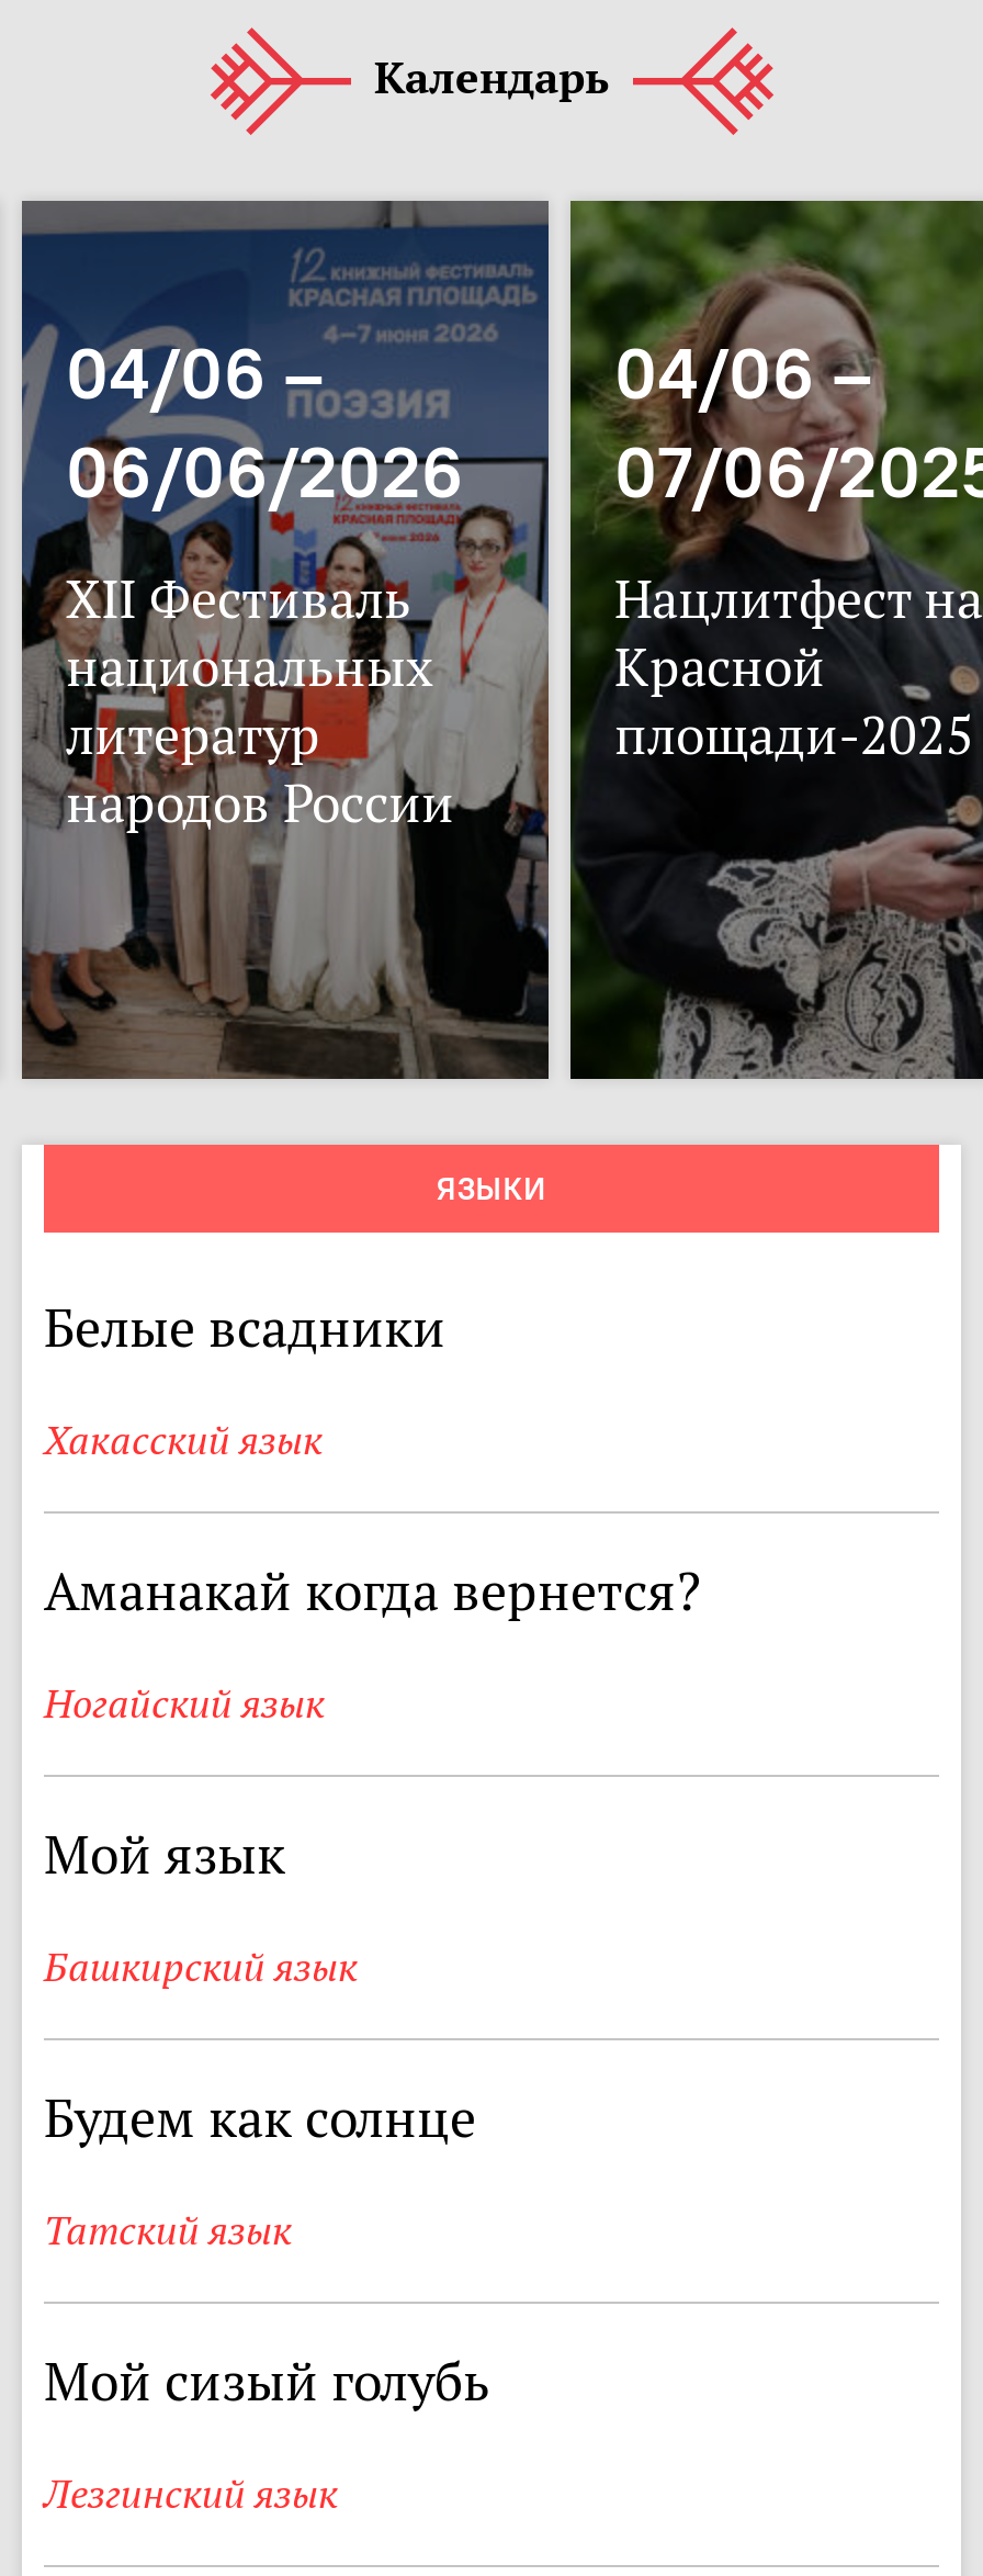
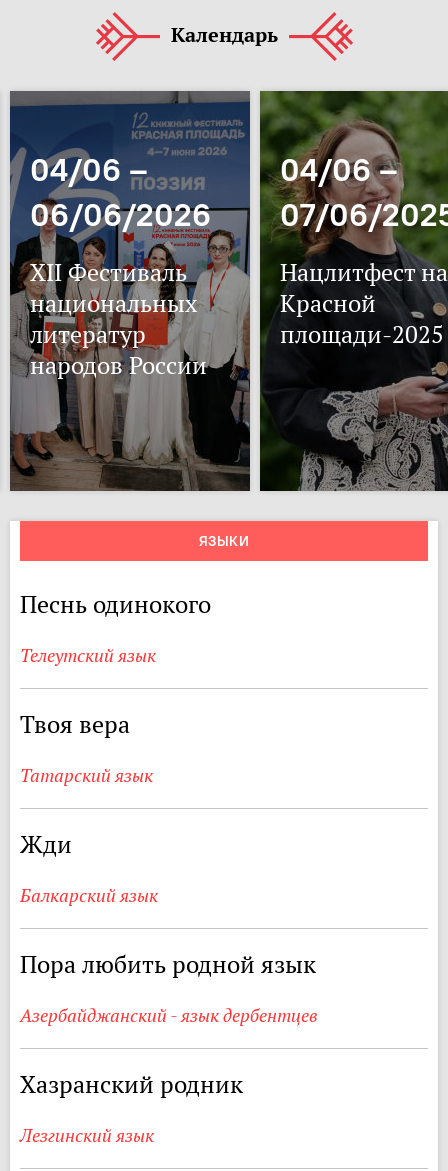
- Белые всадники
+ Песнь одинокого

- Хакасский язык
+ Телеутский язык

- Аманакай когда вернется?
+ Твоя вера

- Ногайский язык
+ Татарский язык

- Мой язык
+ Жди

- Башкирский язык
+ Балкарский язык

- Будем как солнце
+ Пора любить родной язык

- Татский язык
+ Азербайджанский - язык дербентцев

- Мой сизый голубь
+ Хазранский родник
